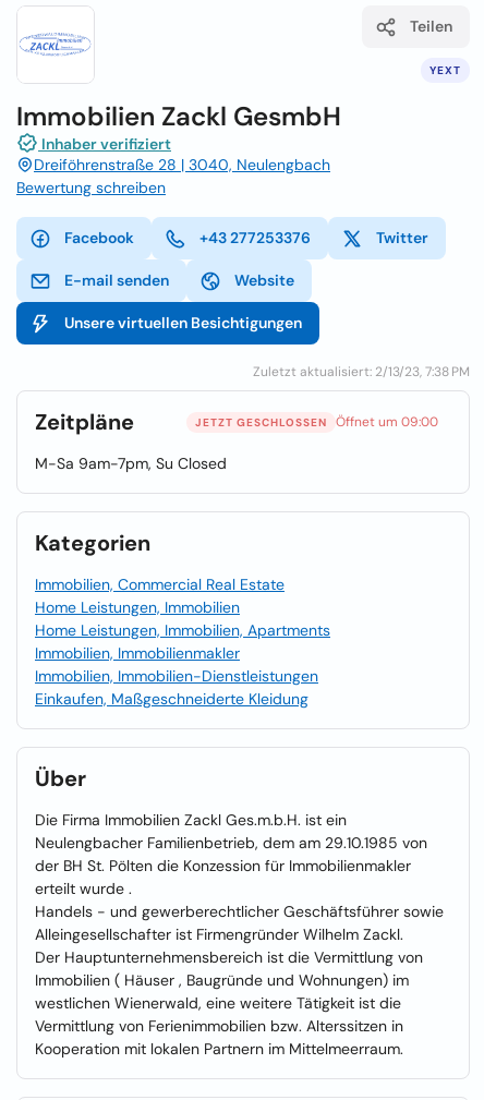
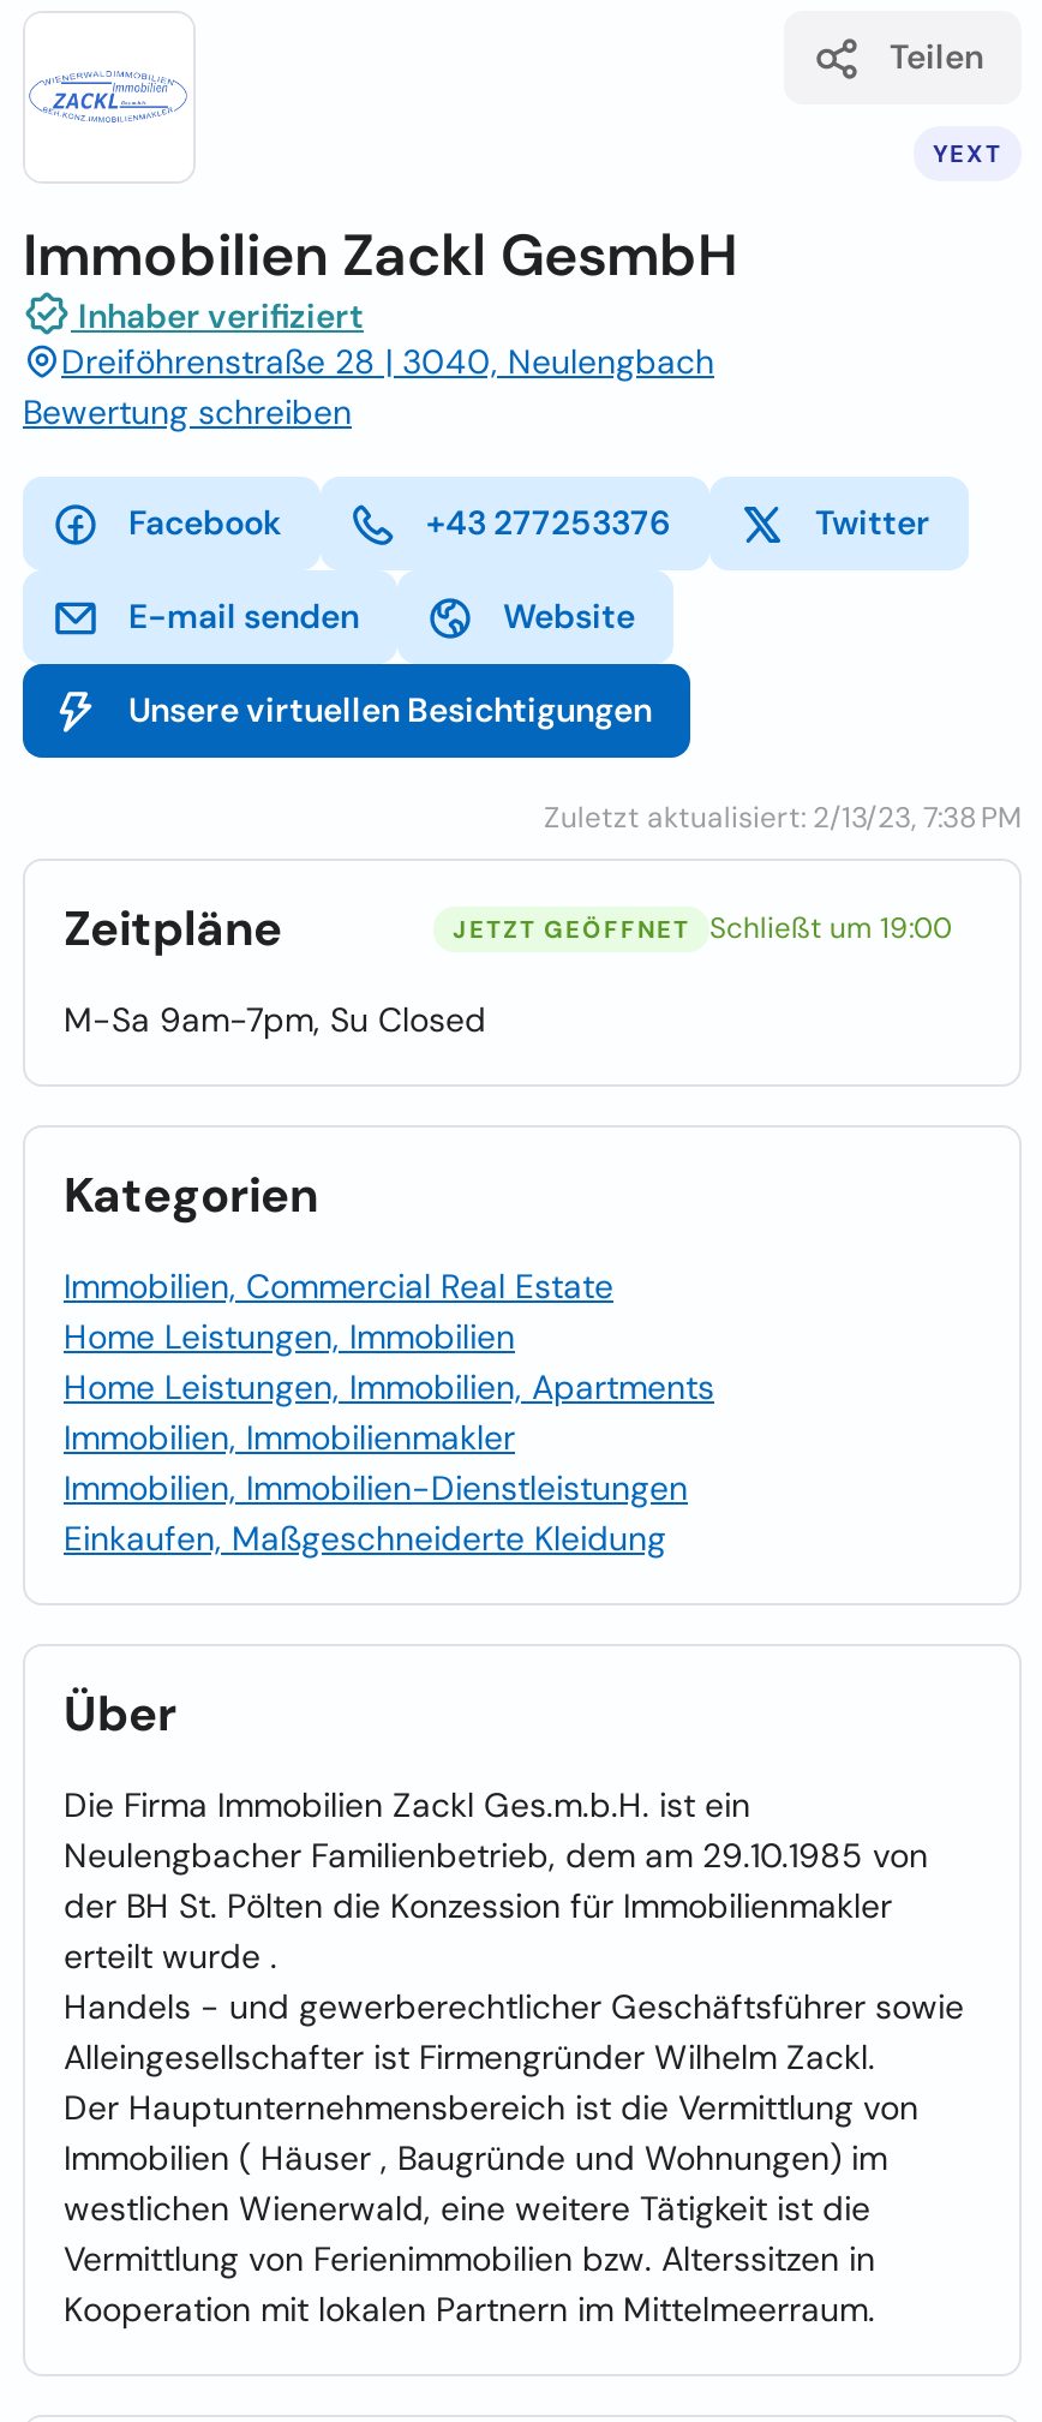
- JETZT GESCHLOSSEN
+ JETZT GEÖFFNET

- Öffnet um 09:00
+ Schließt um 19:00
